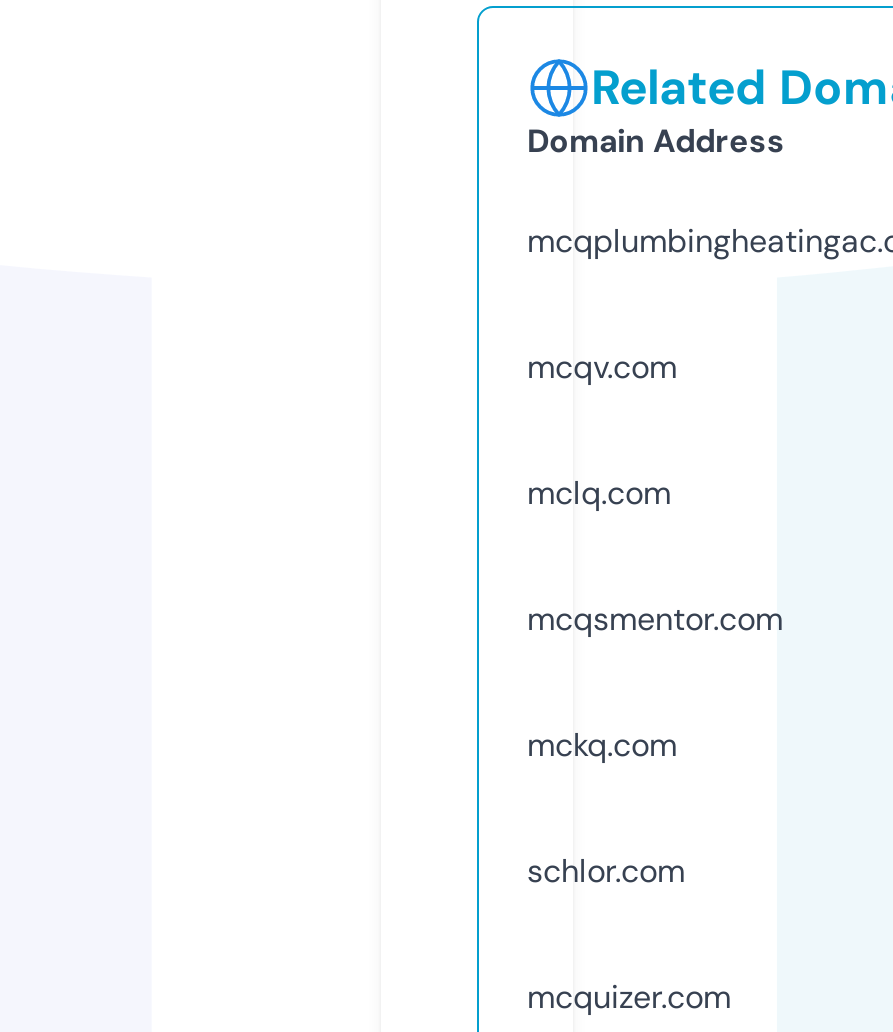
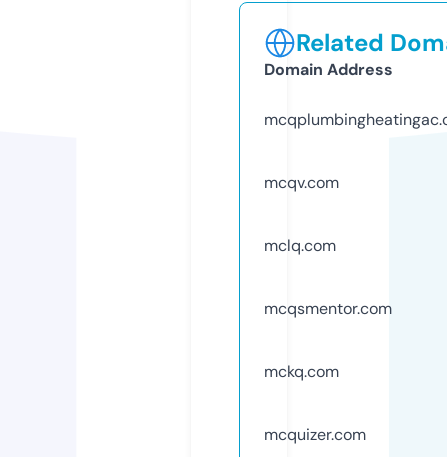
- schlor.com
